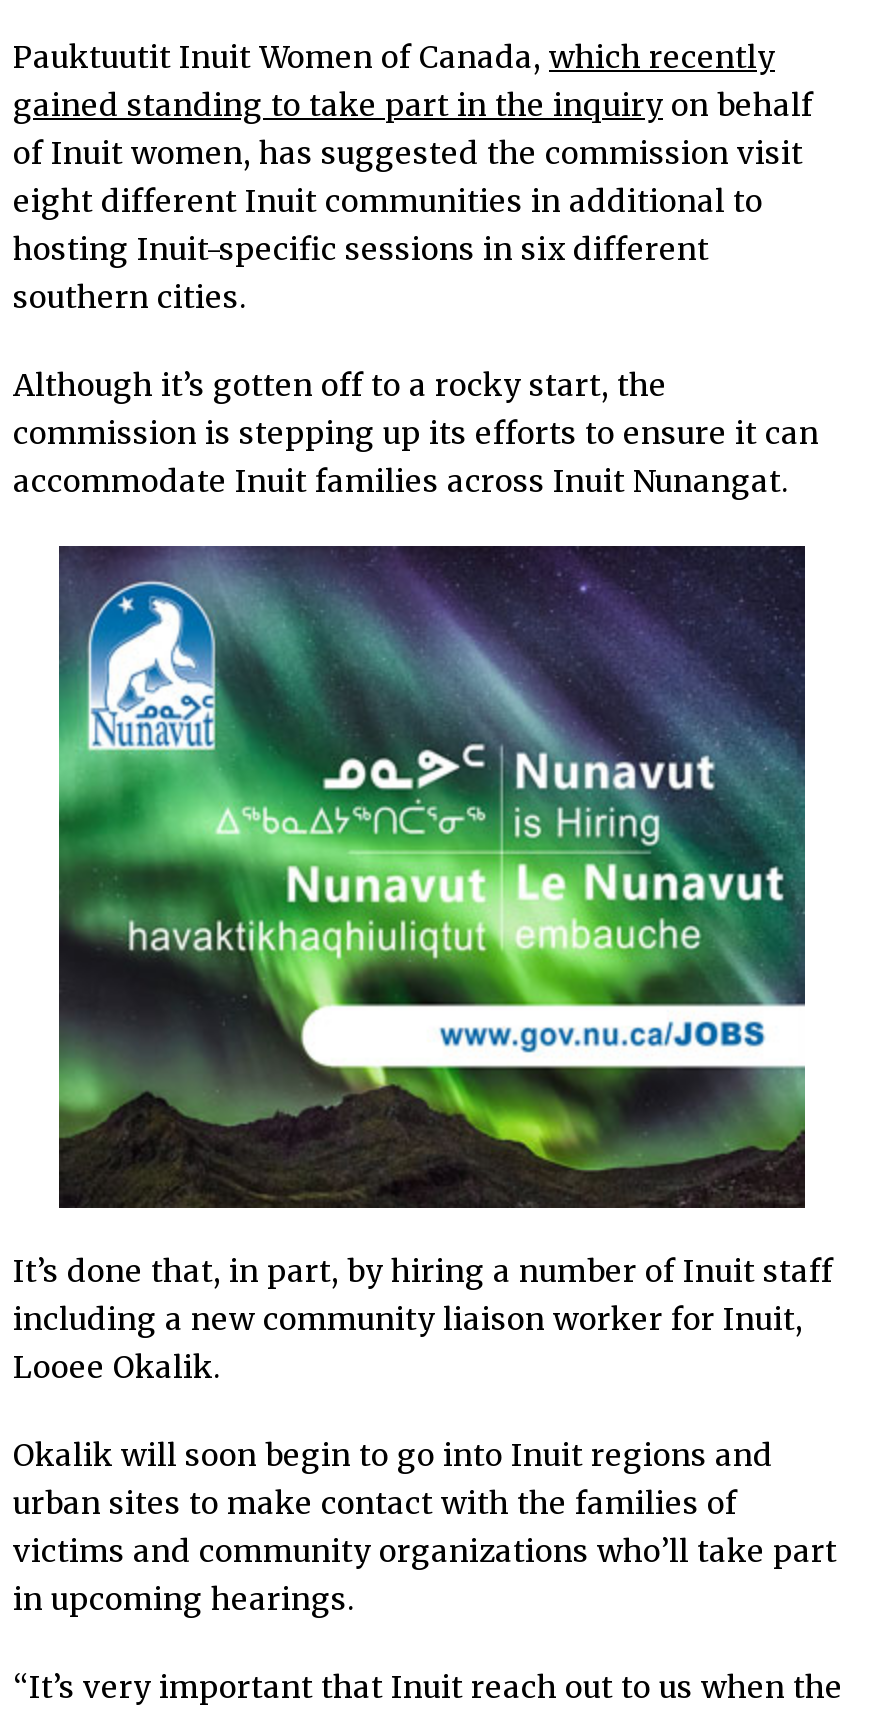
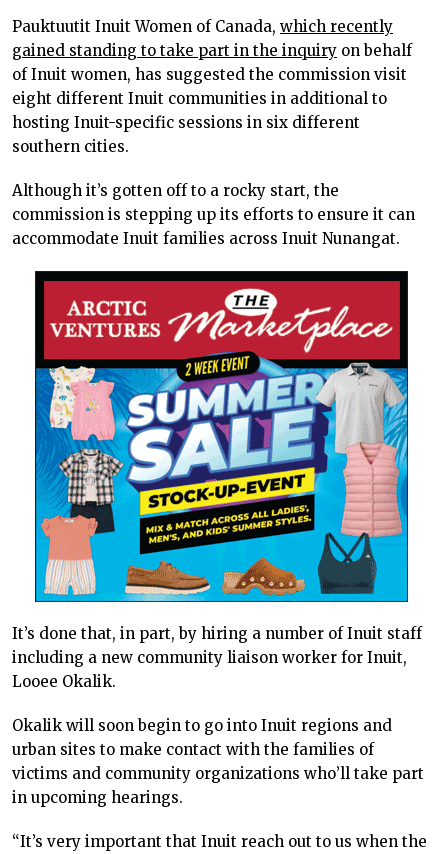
- [image]
+ [image]
